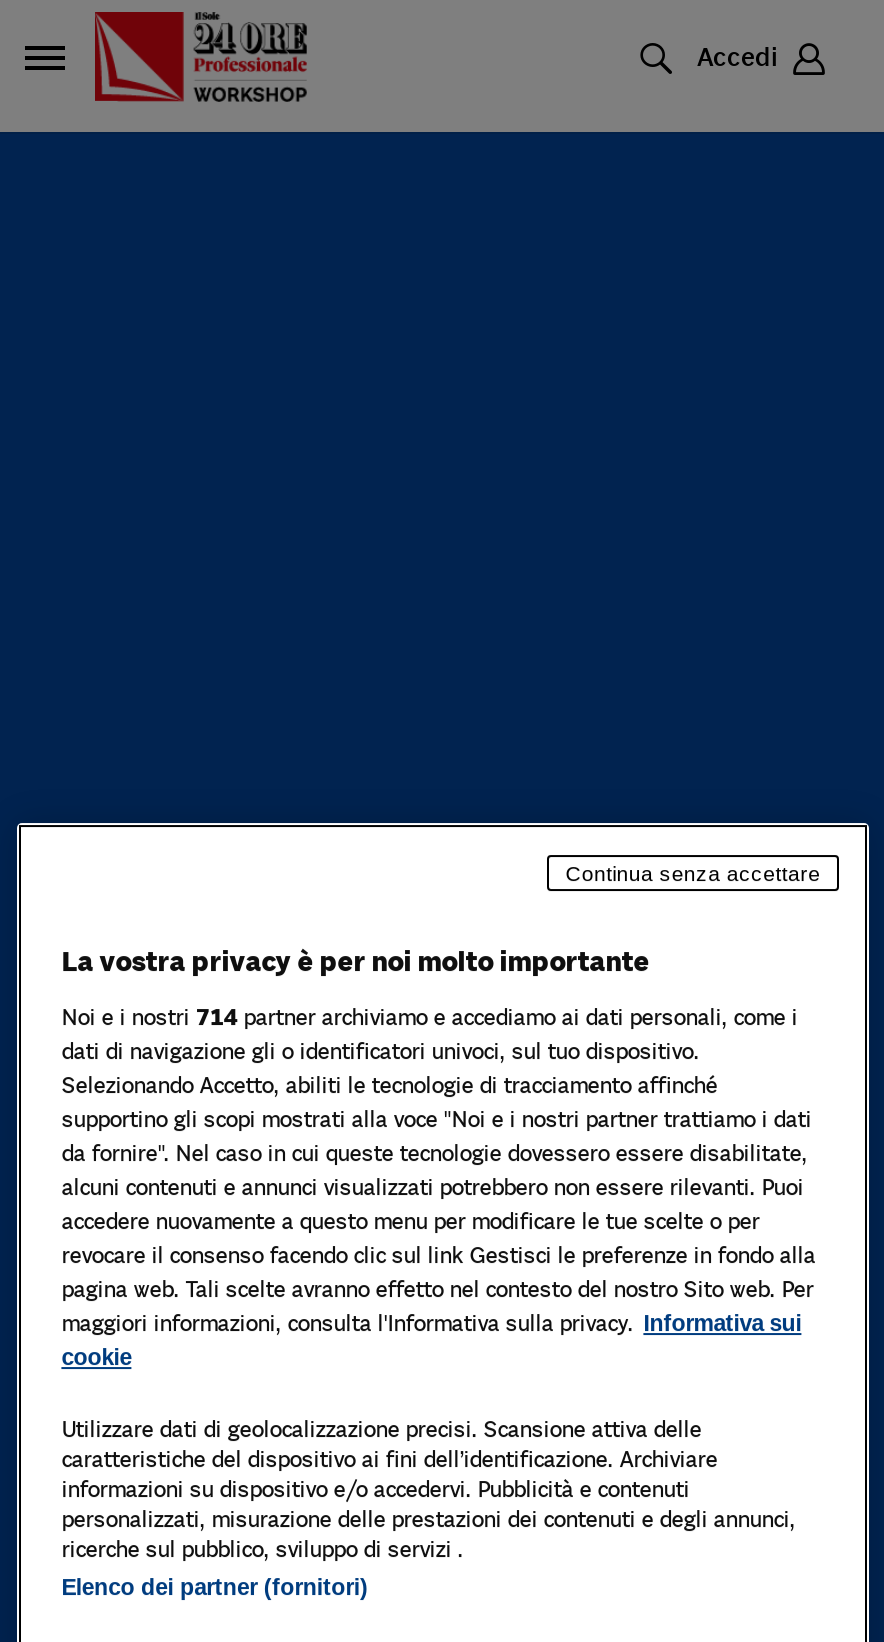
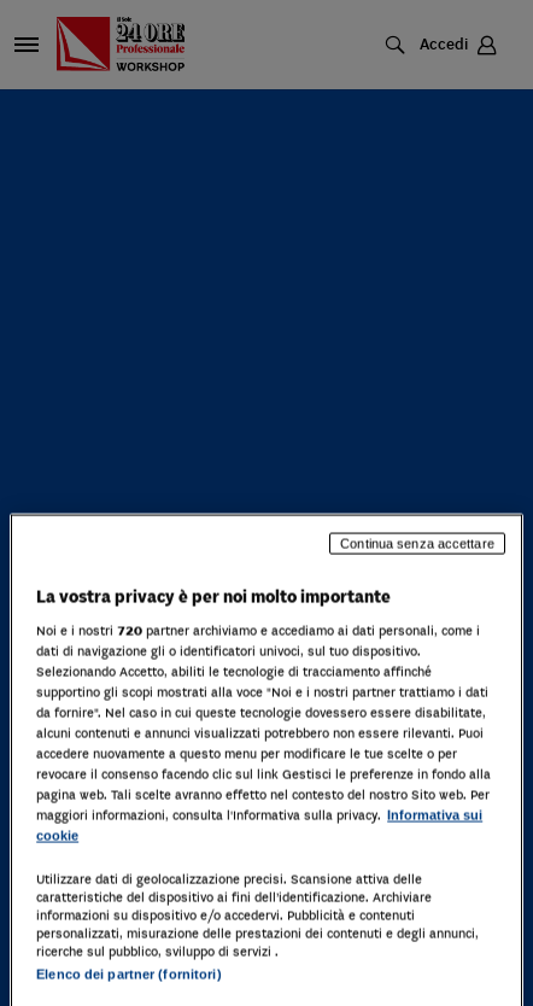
- Noi e i nostri 714 partner archiviamo e accediamo ai dati personali, come i
+ Noi e i nostri 720 partner archiviamo e accediamo ai dati personali, come i
